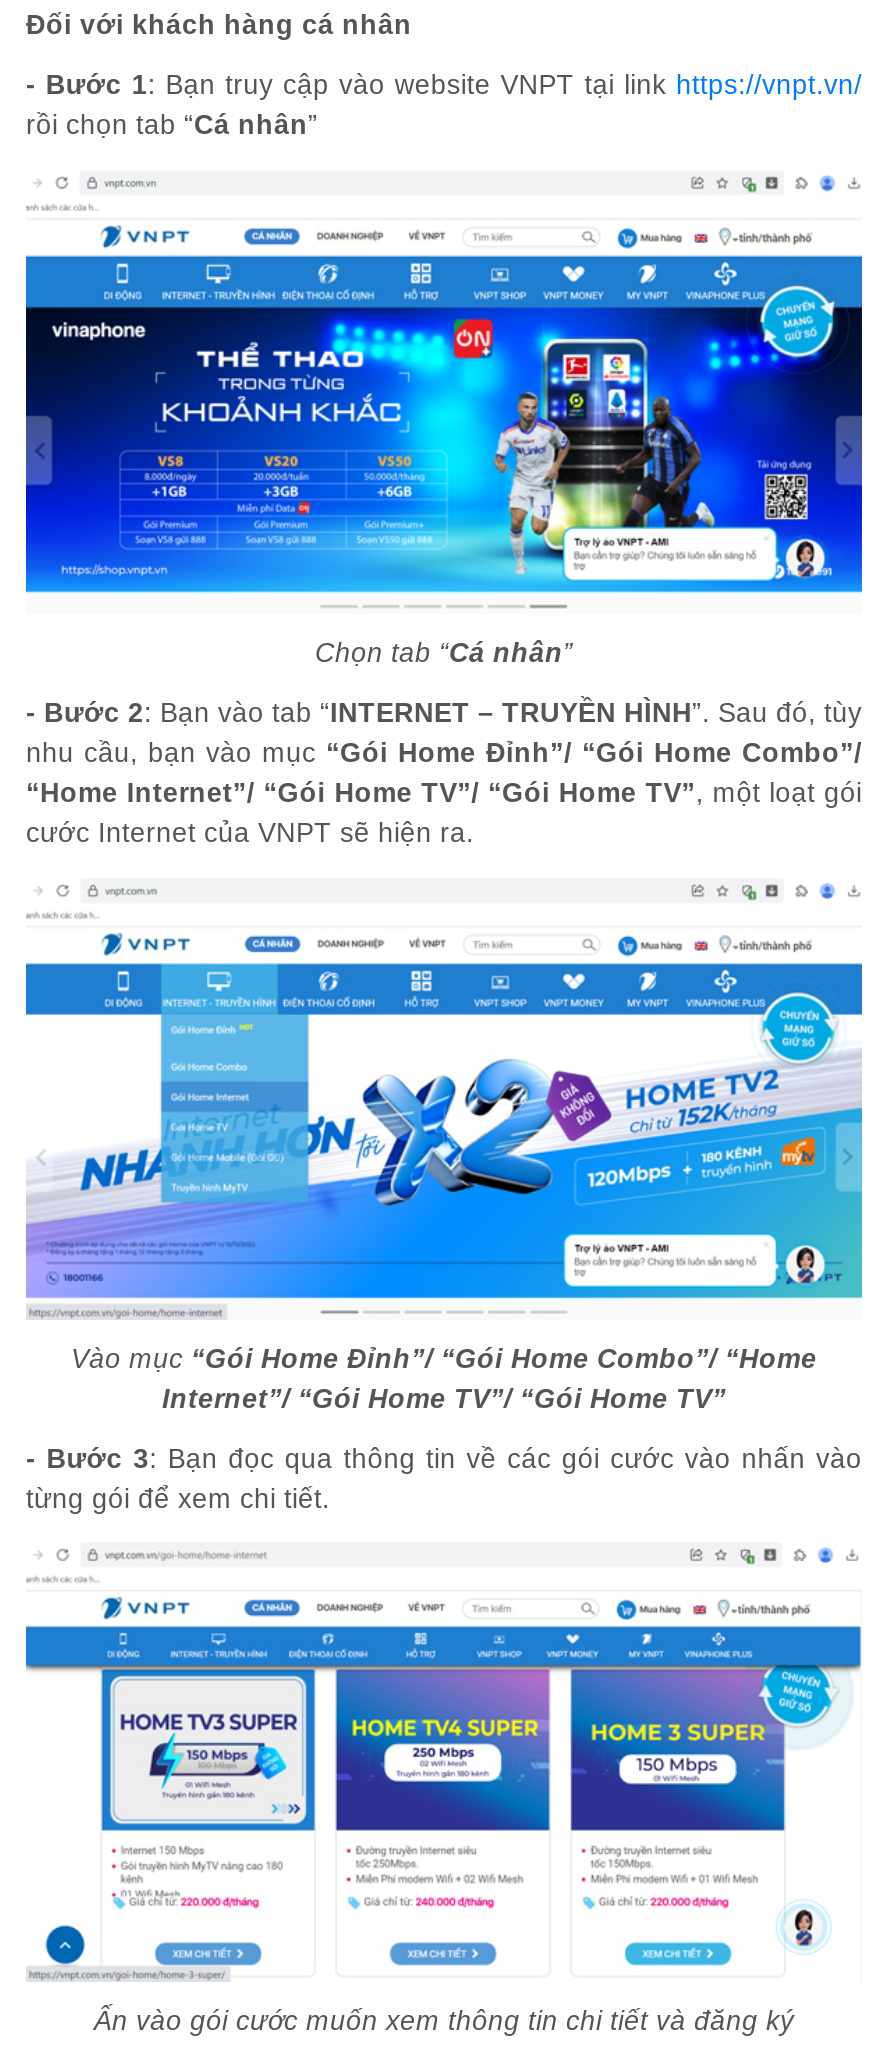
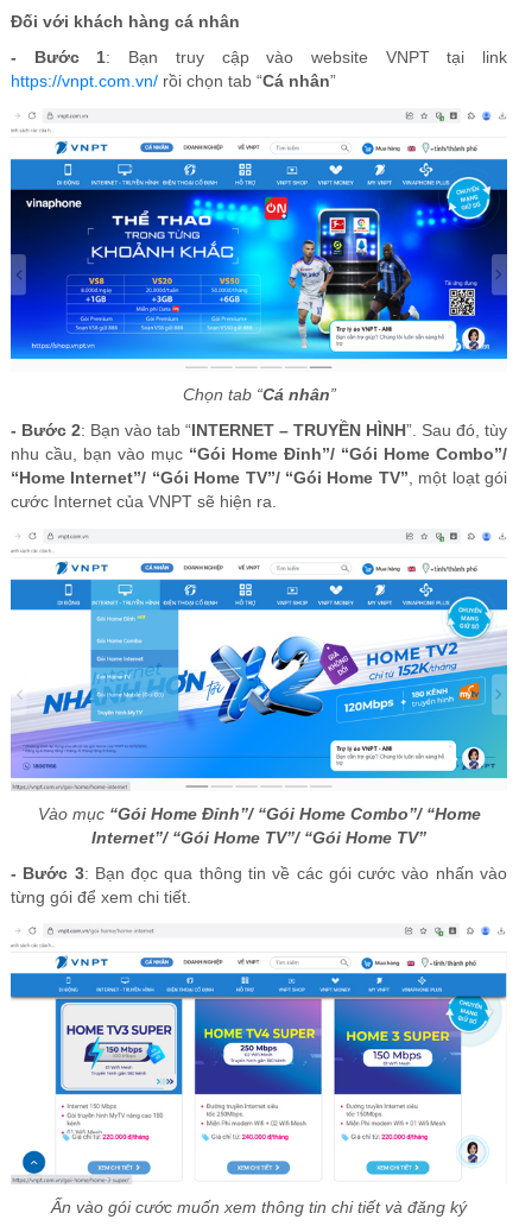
- - Bước 1: Bạn truy cập vào website VNPT tại link https://vnpt.vn/
- rồi chọn tab “Cá nhân”
+ - Bước 1: Bạn truy cập vào website VNPT tại link
+ https://vnpt.com.vn/ rồi chọn tab “Cá nhân”
